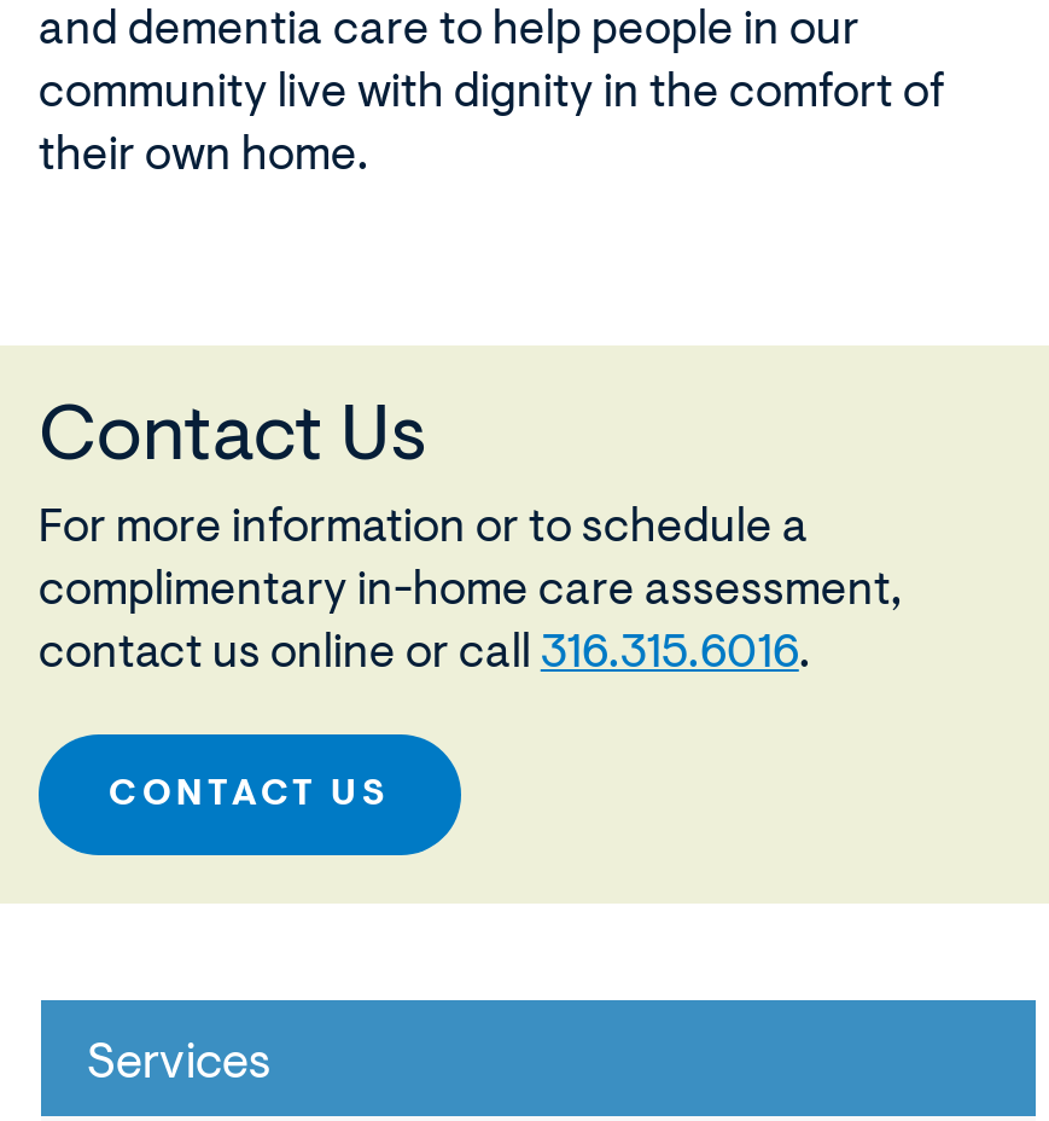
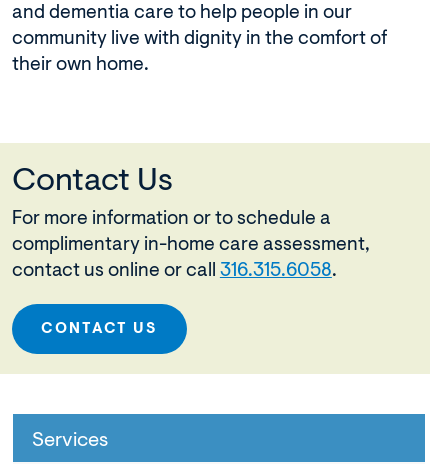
- contact us online or call 316.315.6016.
+ contact us online or call 316.315.6058.
